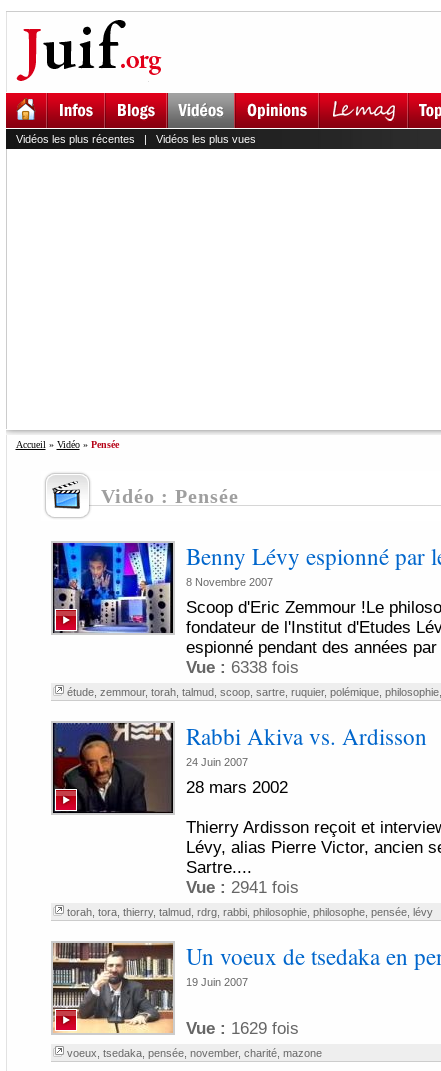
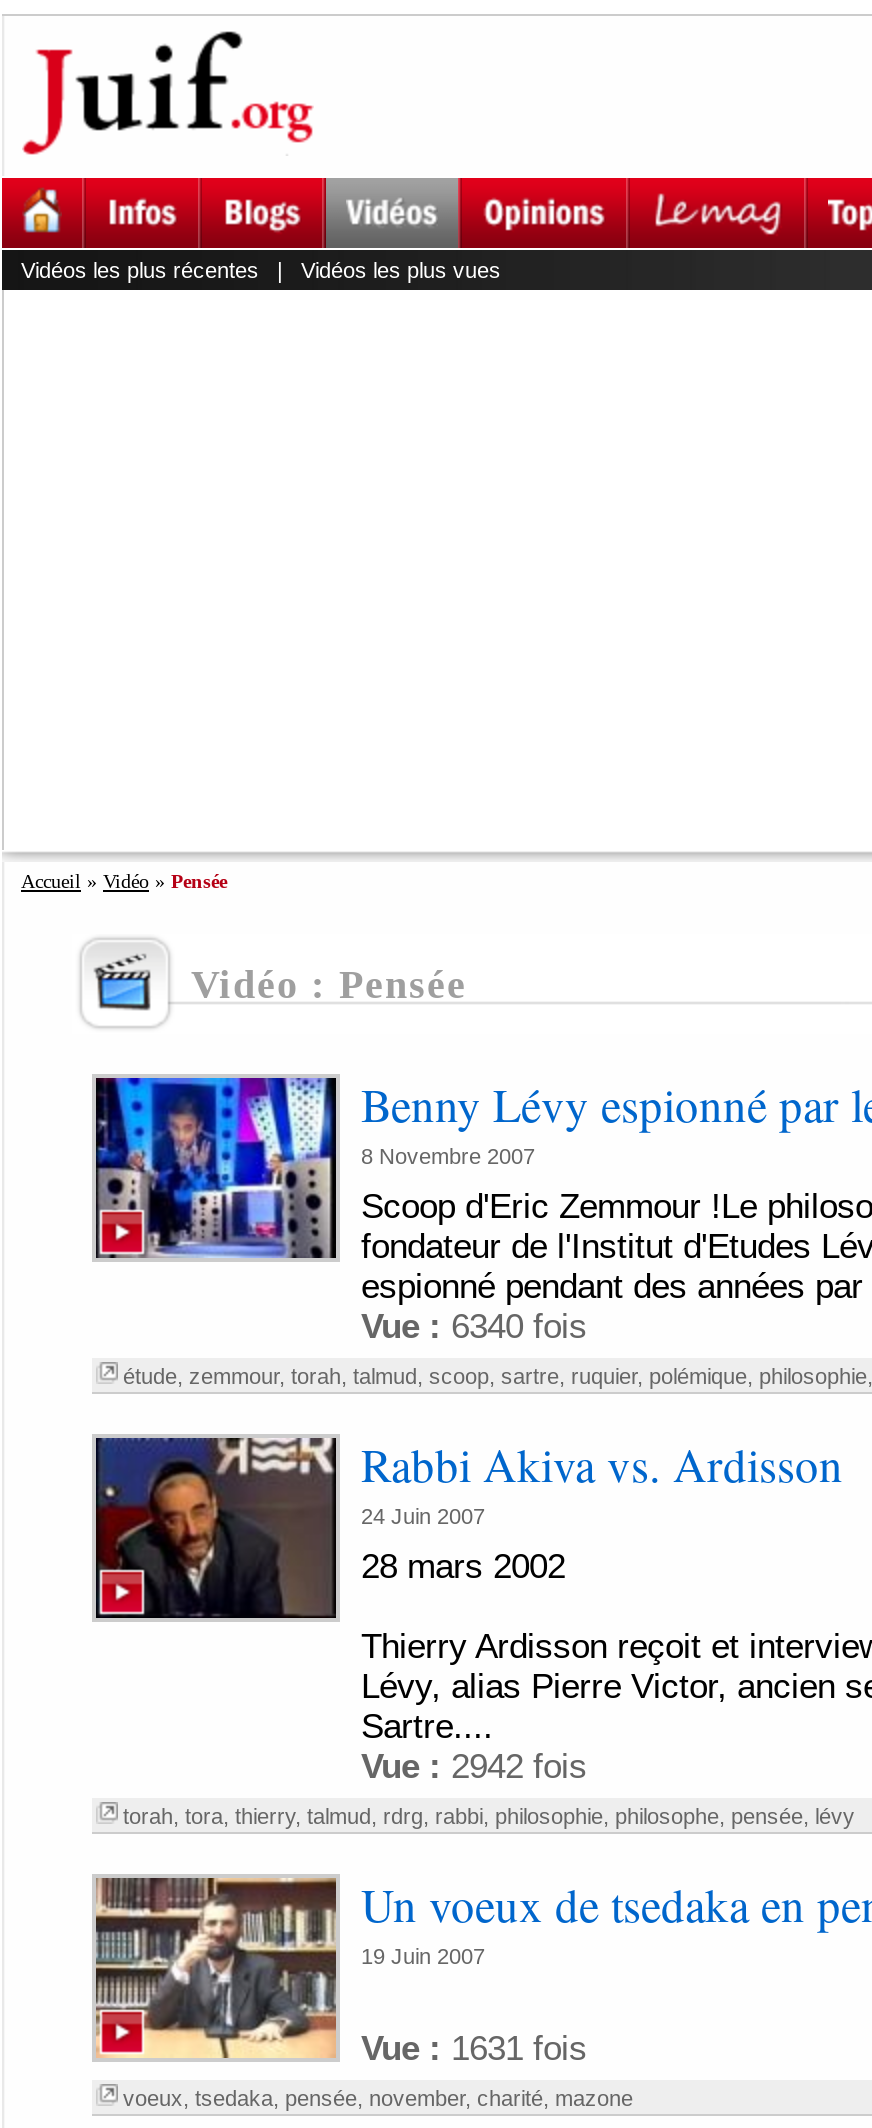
- Vue : 6338 fois
+ Vue : 6340 fois

- Vue : 2941 fois
+ Vue : 2942 fois

- Vue : 1629 fois
+ Vue : 1631 fois
